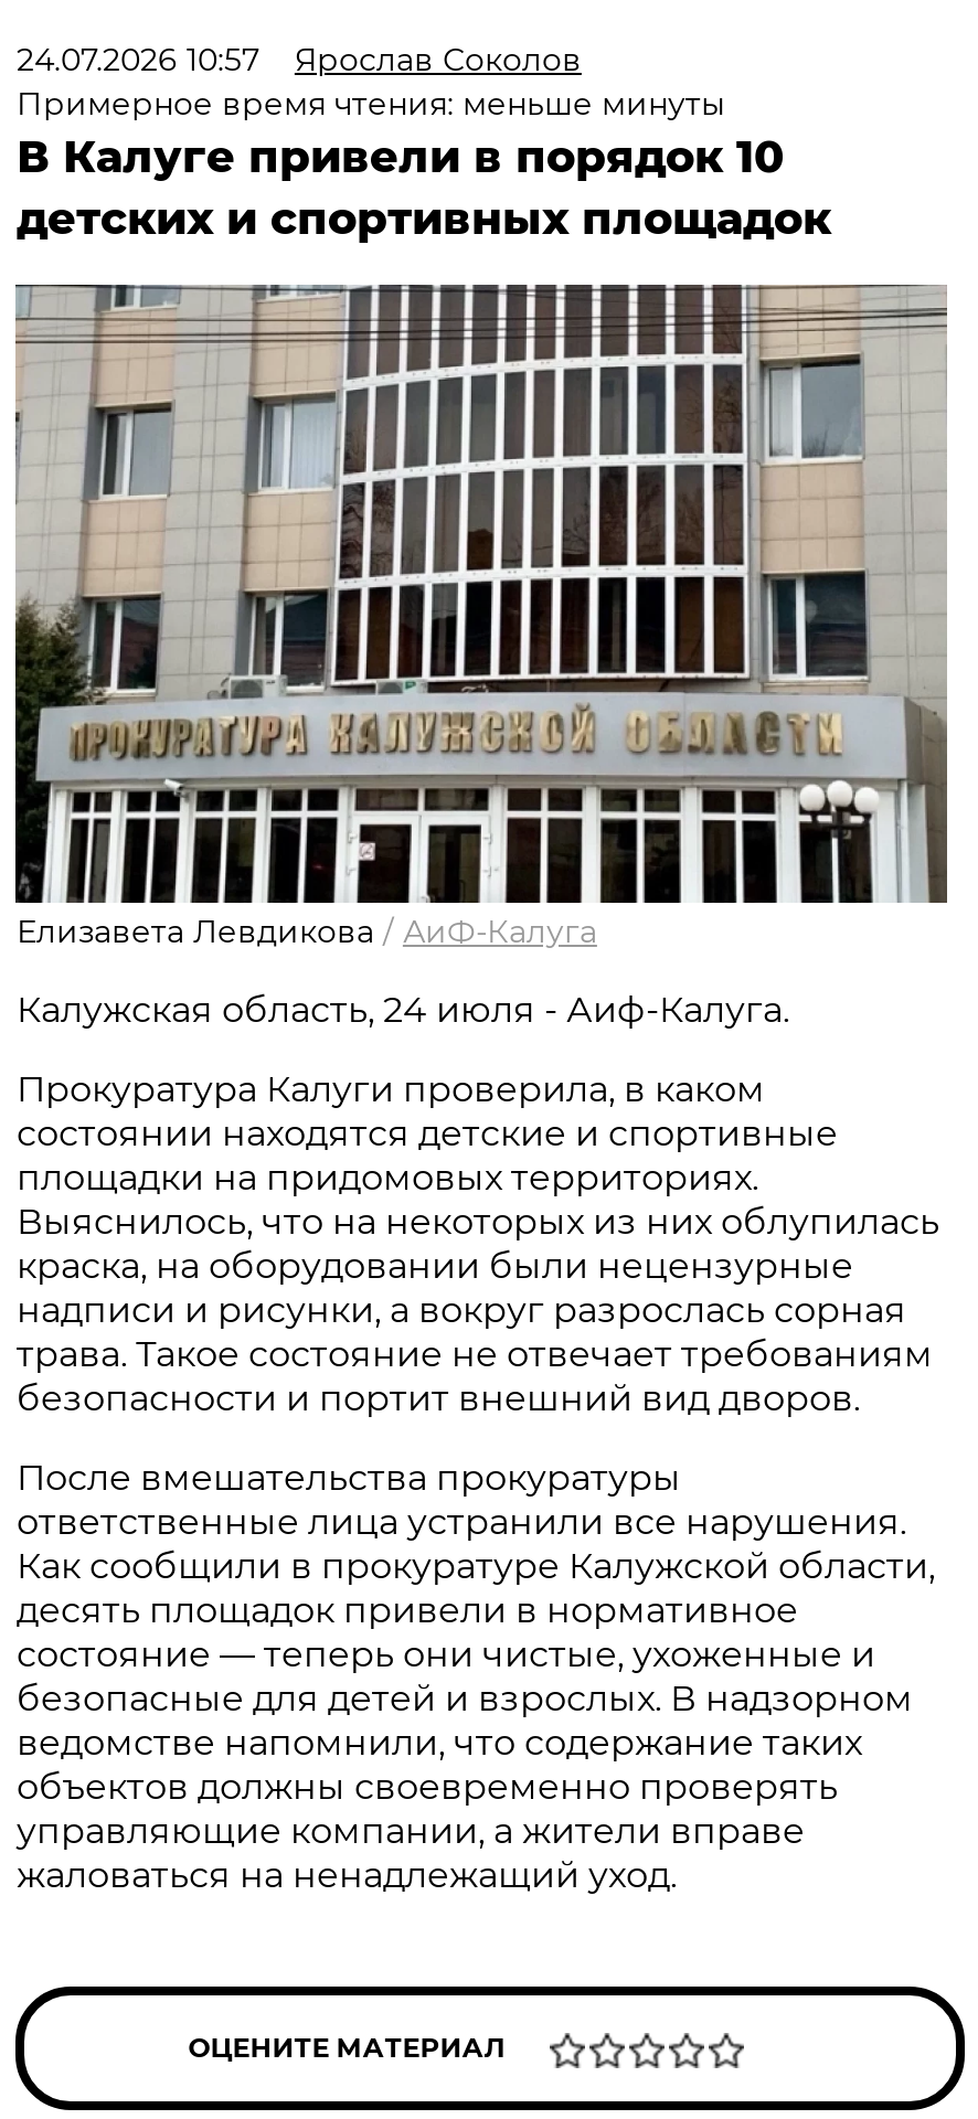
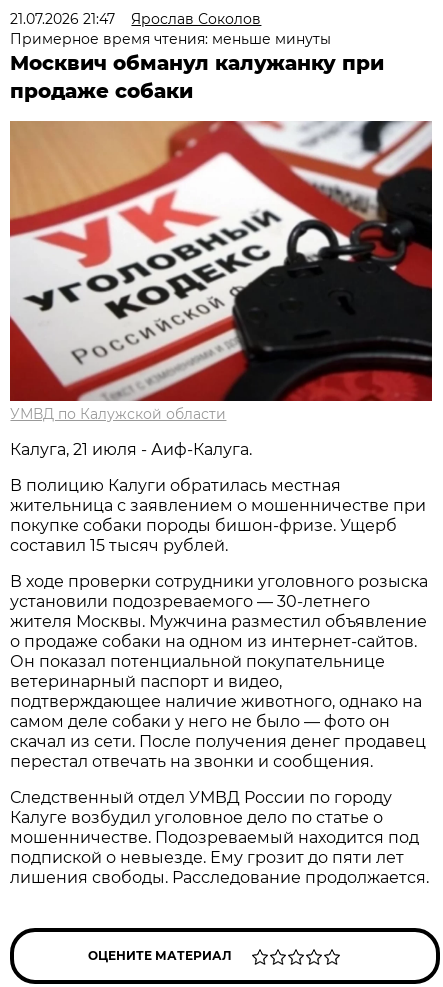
- 24.07.2026 10:57 Ярослав Соколов
+ 21.07.2026 21:47 Ярослав Соколов

- В Калуге привели в порядок 10
- детских и спортивных площадок
+ Москвич обманул калужанку при
+ продаже собаки

- [image]
- Елизавета Левдикова / АиФ-Калуга
- Калужская область, 24 июля - Аиф-Калуга.
- Прокуратура Калуги проверила, в каком
- состоянии находятся детские и спортивные
- площадки на придомовых территориях.
- Выяснилось, что на некоторых из них облупилась
- краска, на оборудовании были нецензурные
- надписи и рисунки, а вокруг разрослась сорная
- трава. Такое состояние не отвечает требованиям
- безопасности и портит внешний вид дворов.
- После вмешательства прокуратуры
- ответственные лица устранили все нарушения.
- Как сообщили в прокуратуре Калужской области,
- десять площадок привели в нормативное
- состояние — теперь они чистые, ухоженные и
- безопасные для детей и взрослых. В надзорном
- ведомстве напомнили, что содержание таких
- объектов должны своевременно проверять
- управляющие компании, а жители вправе
- жаловаться на ненадлежащий уход.
+ [image]
+ УМВД по Калужской области
+ Калуга, 21 июля - Аиф-Калуга.
+ В полицию Калуги обратилась местная
+ жительница с заявлением о мошенничестве при
+ покупке собаки породы бишон-фризе. Ущерб
+ составил 15 тысяч рублей.
+ В ходе проверки сотрудники уголовного розыска
+ установили подозреваемого — 30-летнего
+ жителя Москвы. Мужчина разместил объявление
+ о продаже собаки на одном из интернет-сайтов.
+ Он показал потенциальной покупательнице
+ ветеринарный паспорт и видео,
+ подтверждающее наличие животного, однако на
+ самом деле собаки у него не было — фото он
+ скачал из сети. После получения денег продавец
+ перестал отвечать на звонки и сообщения.
+ Следственный отдел УМВД России по городу
+ Калуге возбудил уголовное дело по статье о
+ мошенничестве. Подозреваемый находится под
+ подпиской о невыезде. Ему грозит до пяти лет
+ лишения свободы. Расследование продолжается.
